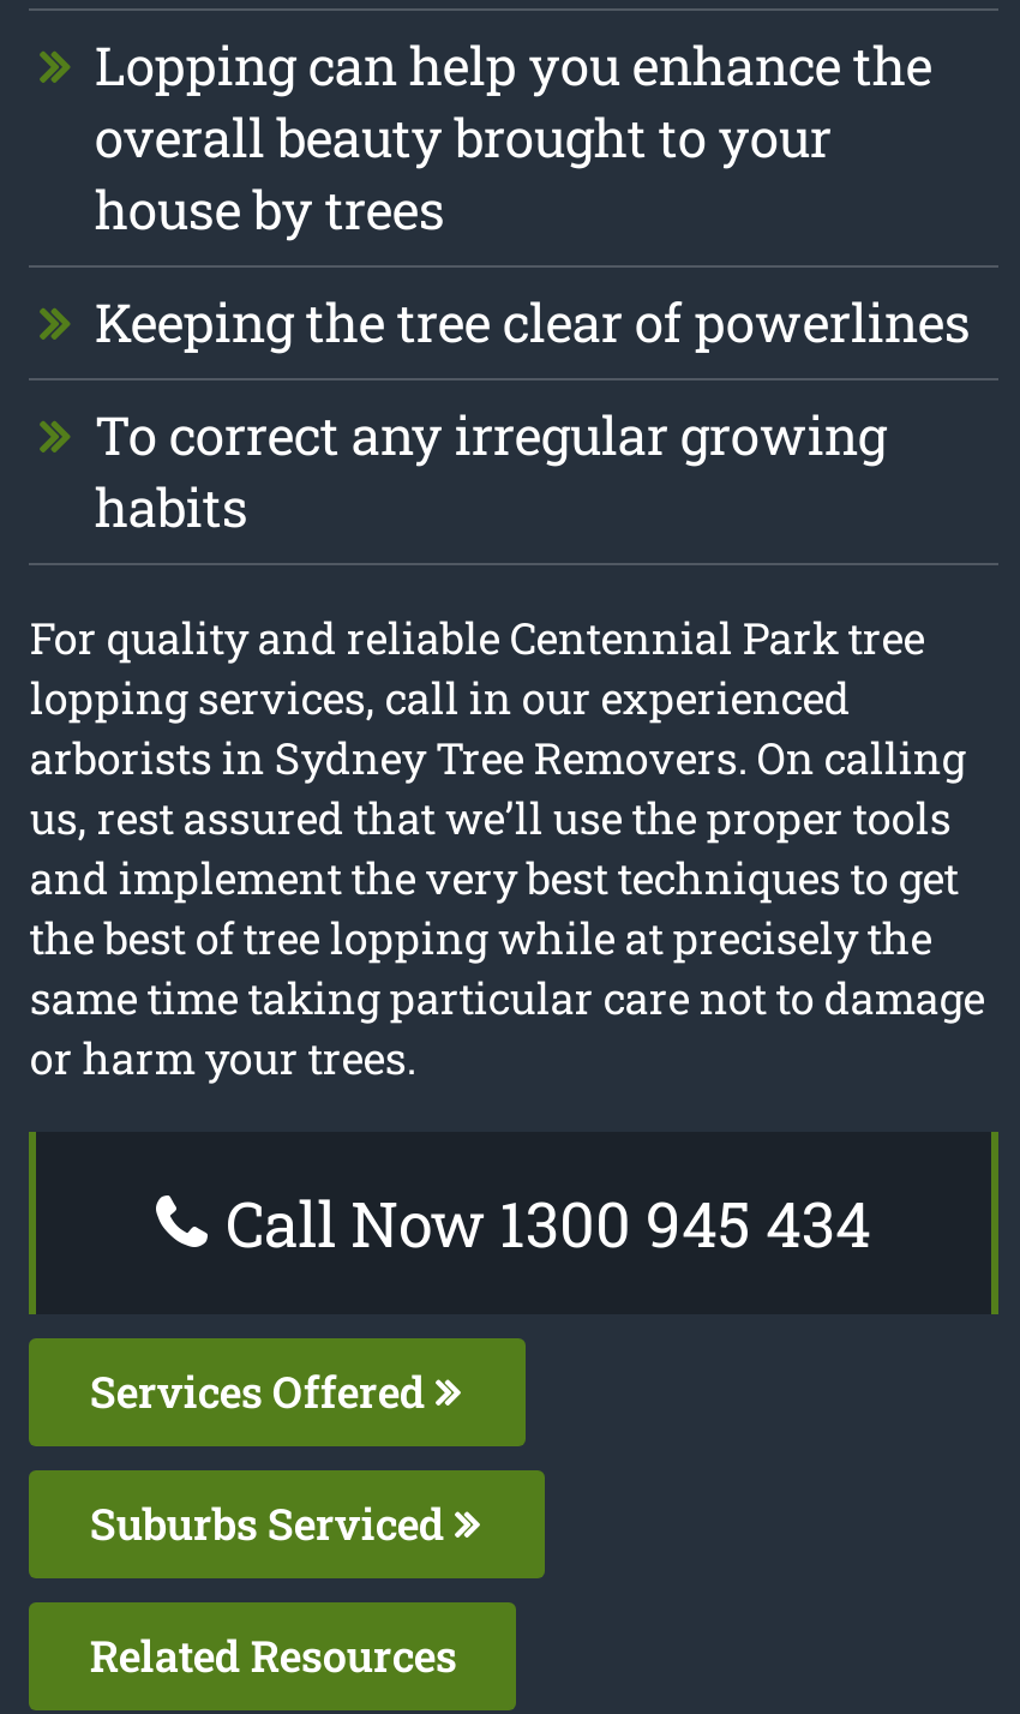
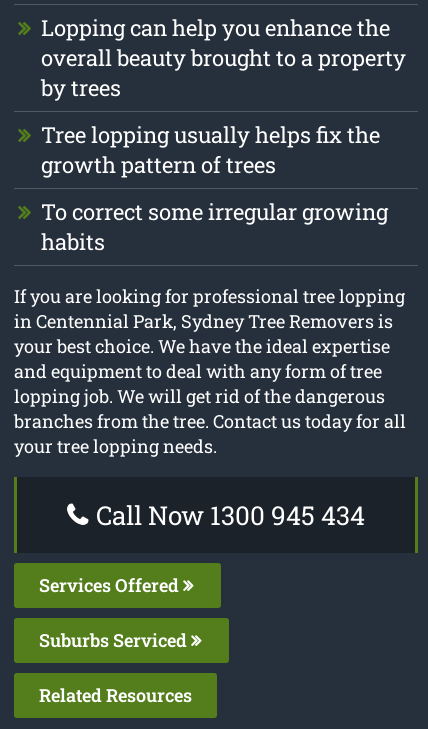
- overall beauty brought to your
- house by trees
+ overall beauty brought to a property
+ by trees

- Keeping the tree clear of powerlines
+ Tree lopping usually helps fix the
+ growth pattern of trees

- To correct any irregular growing
+ To correct some irregular growing

moved down: habits

- For quality and reliable Centennial Park tree
- lopping services, call in our experienced
- arborists in Sydney Tree Removers. On calling
- us, rest assured that we’ll use the proper tools
- and implement the very best techniques to get
- the best of tree lopping while at precisely the
- same time taking particular care not to damage
- or harm your trees.
+ If you are looking for professional tree lopping
+ in Centennial Park, Sydney Tree Removers is
+ your best choice. We have the ideal expertise
+ and equipment to deal with any form of tree
+ lopping job. We will get rid of the dangerous
+ branches from the tree. Contact us today for all
+ your tree lopping needs.
